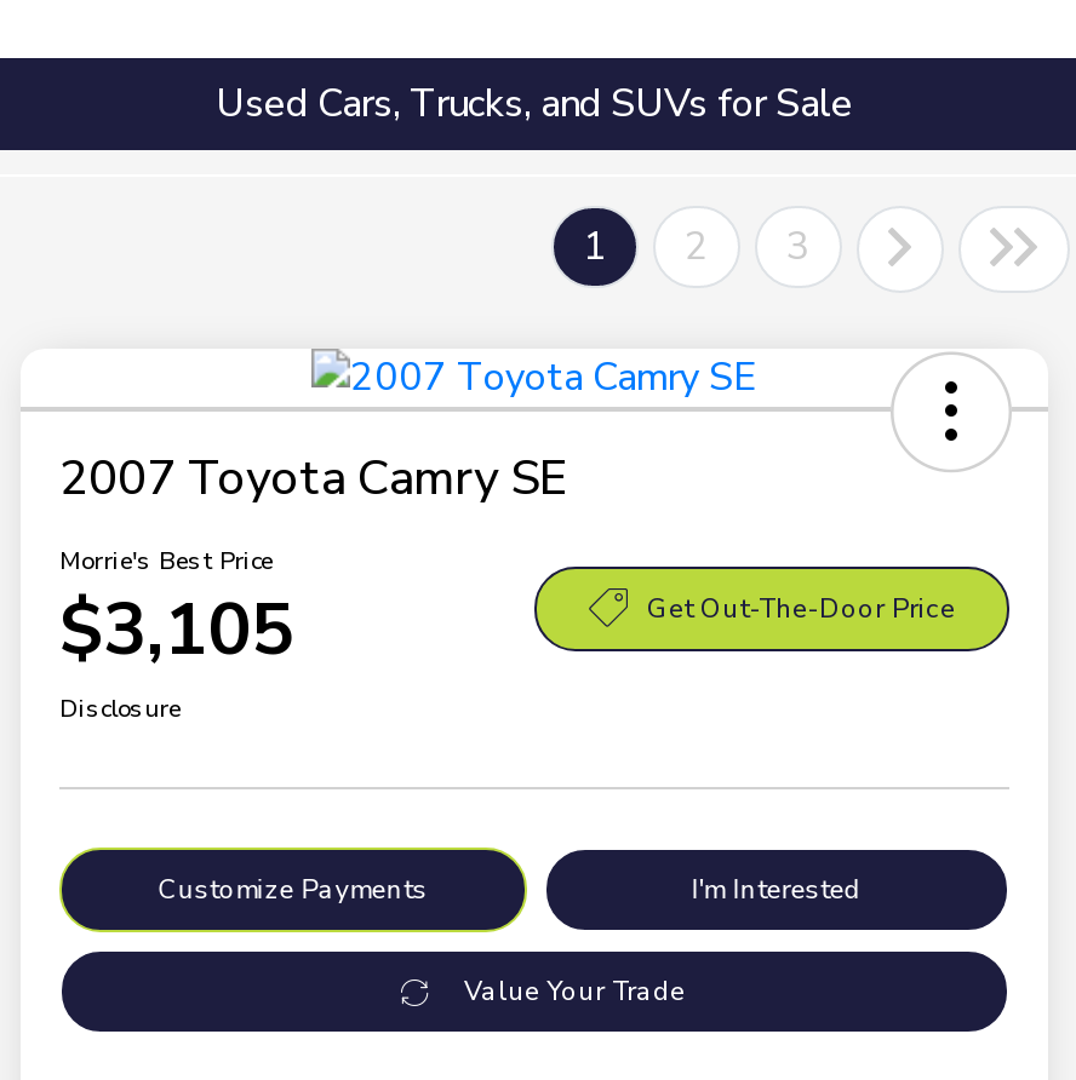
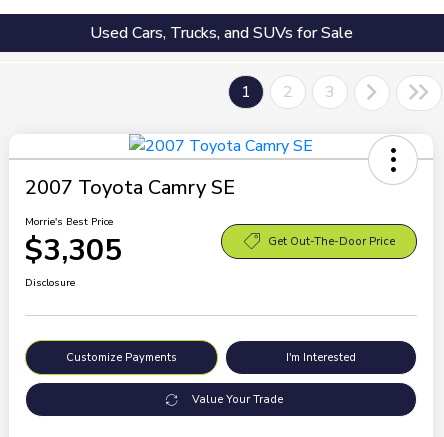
- $3,105
+ $3,305
